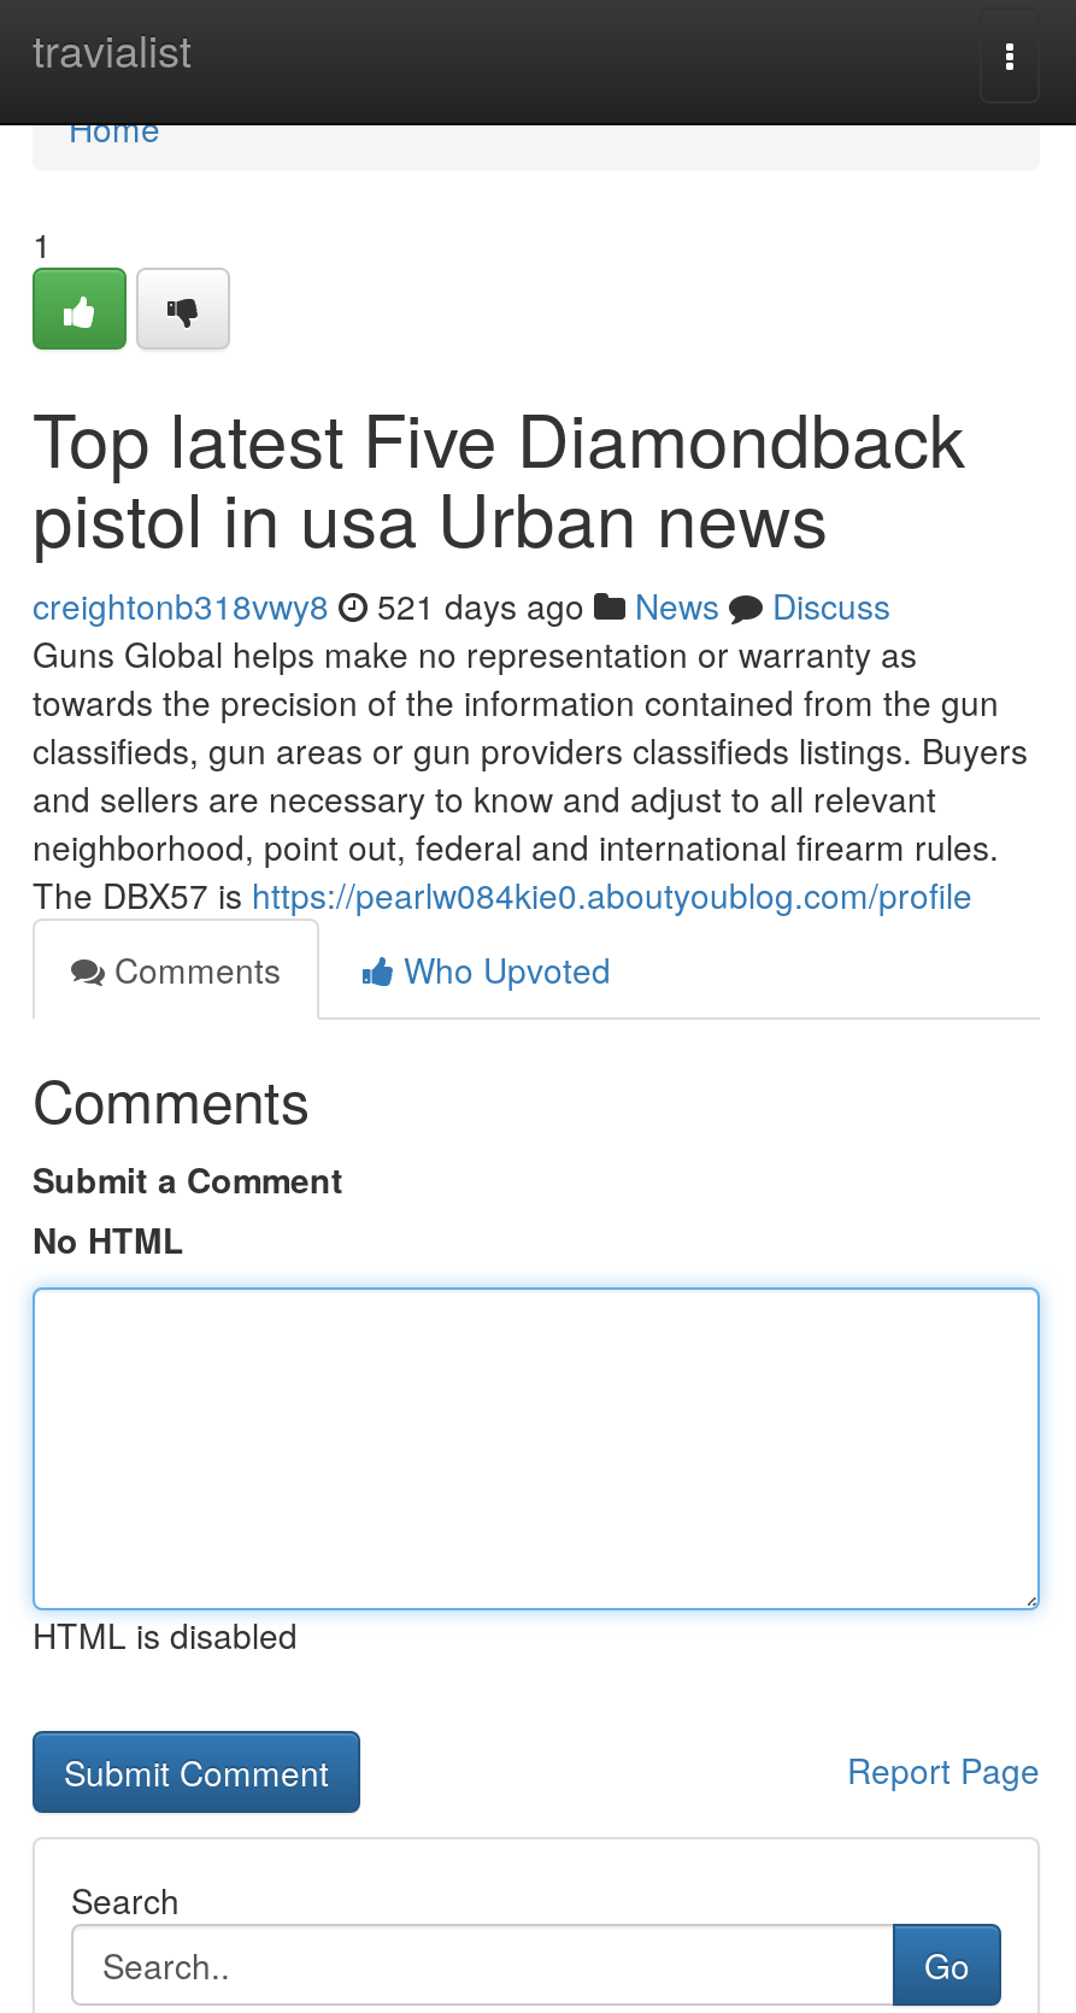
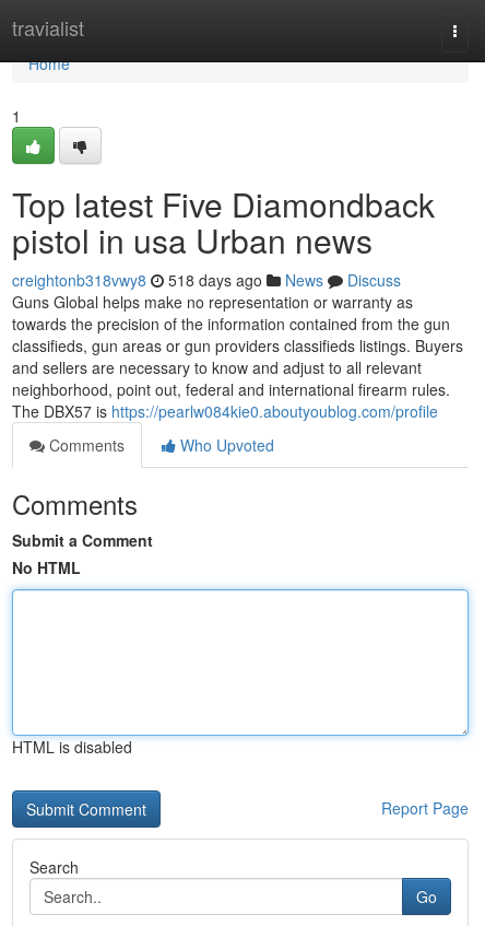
- creightonb318vwy8 521 days ago News Discuss
+ creightonb318vwy8 518 days ago News Discuss
